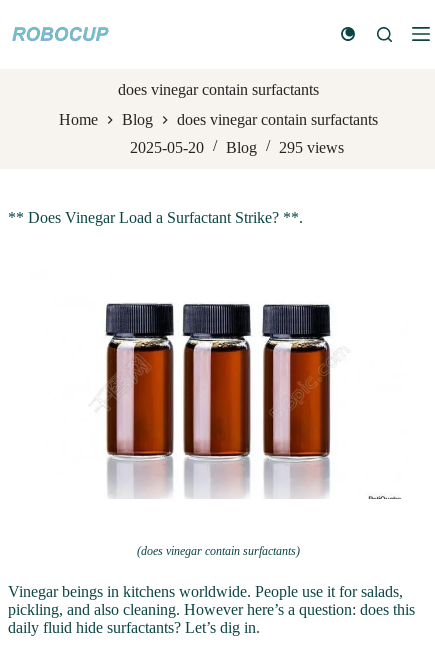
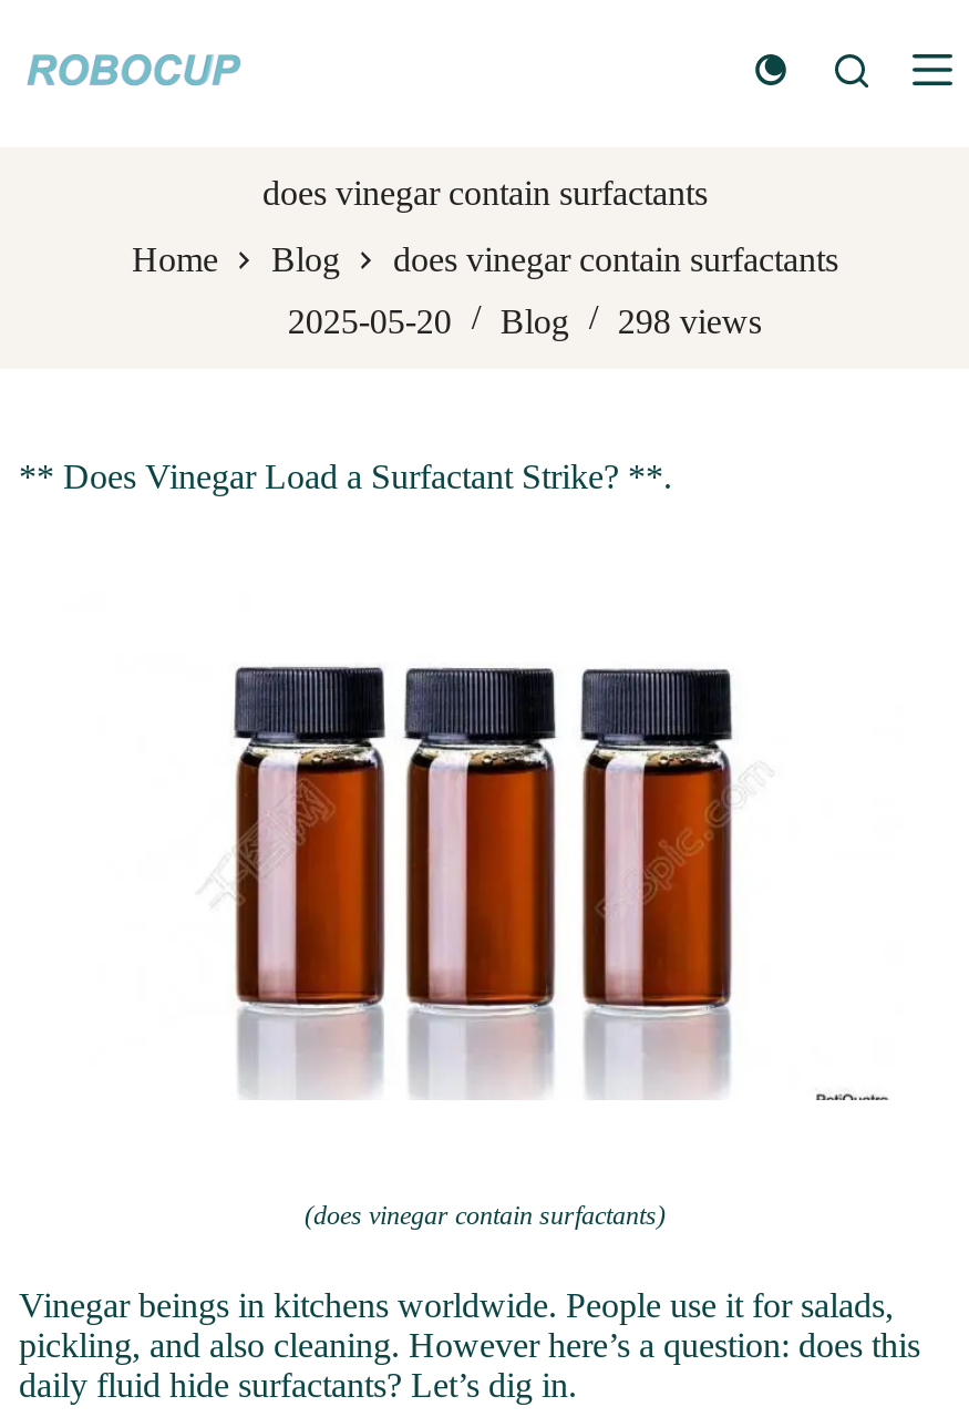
- 2025-05-20 Blog 295 views
+ 2025-05-20 Blog 298 views
